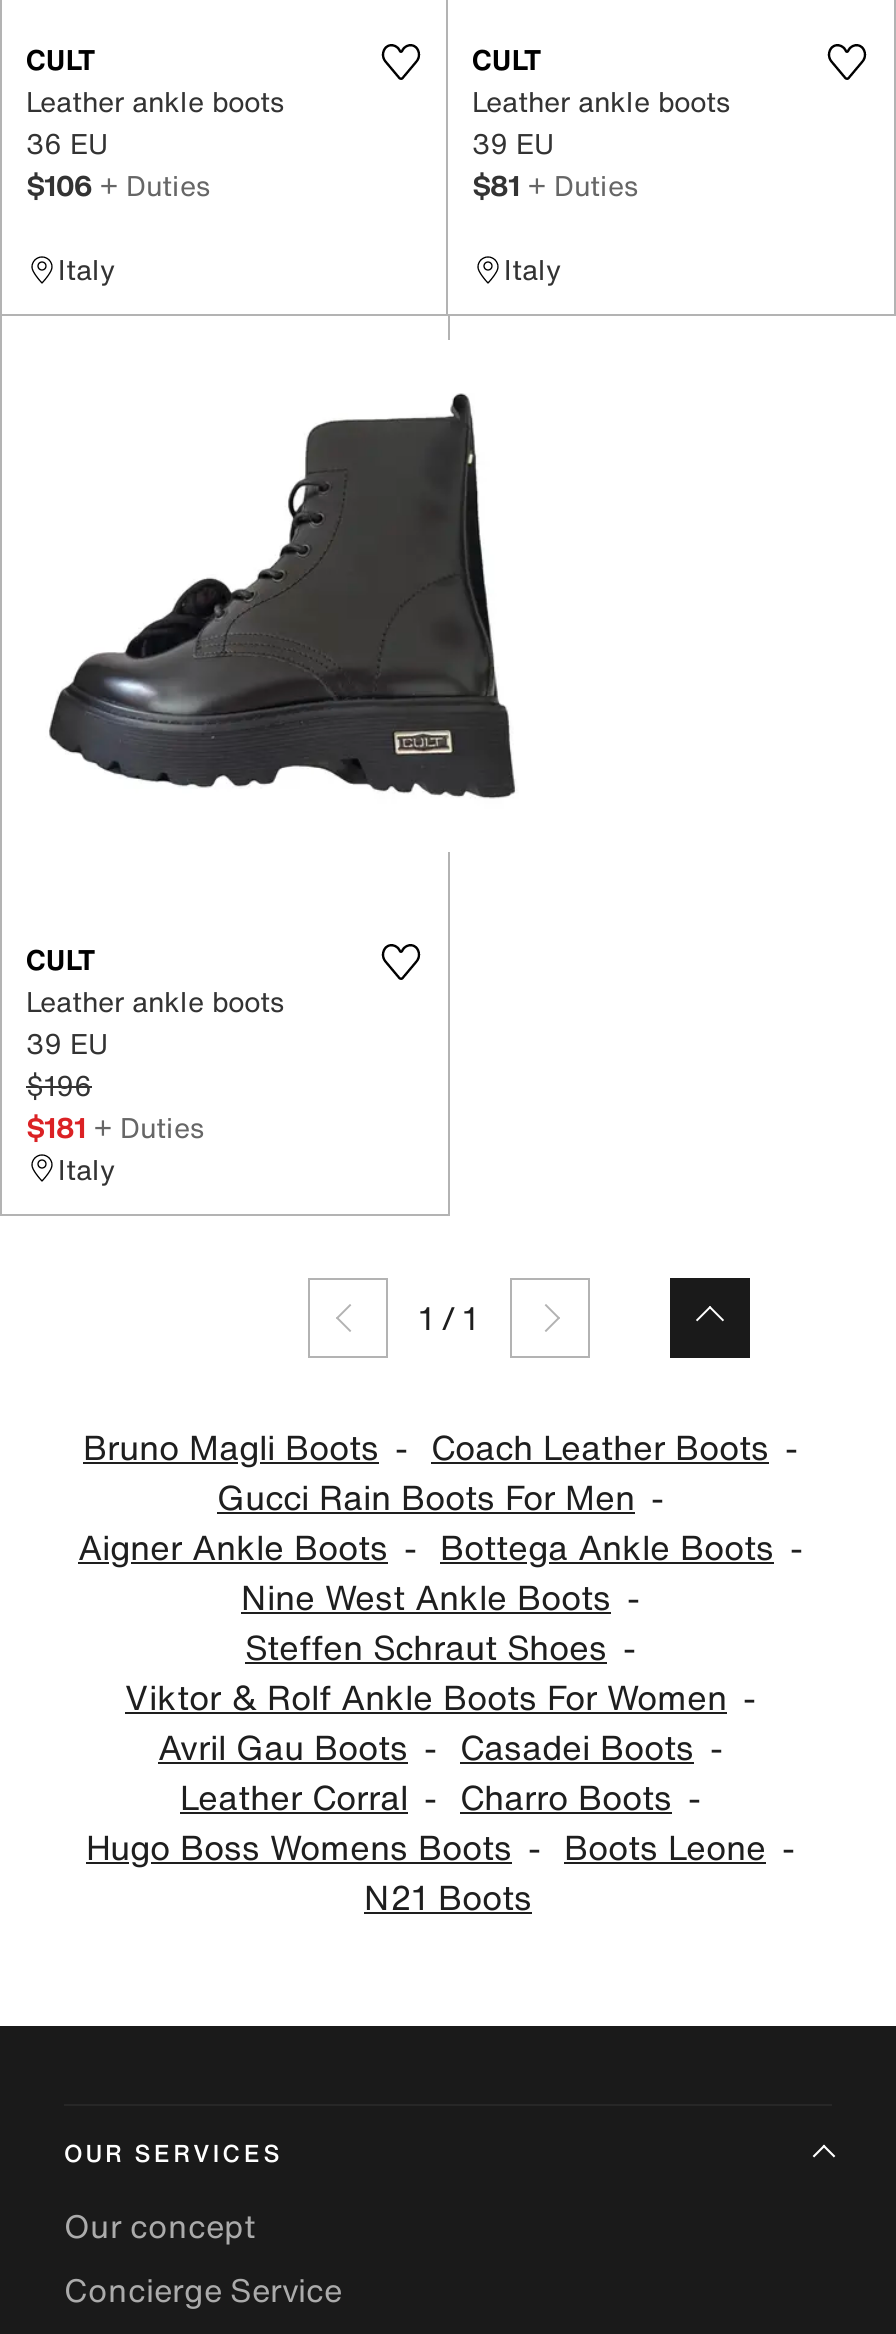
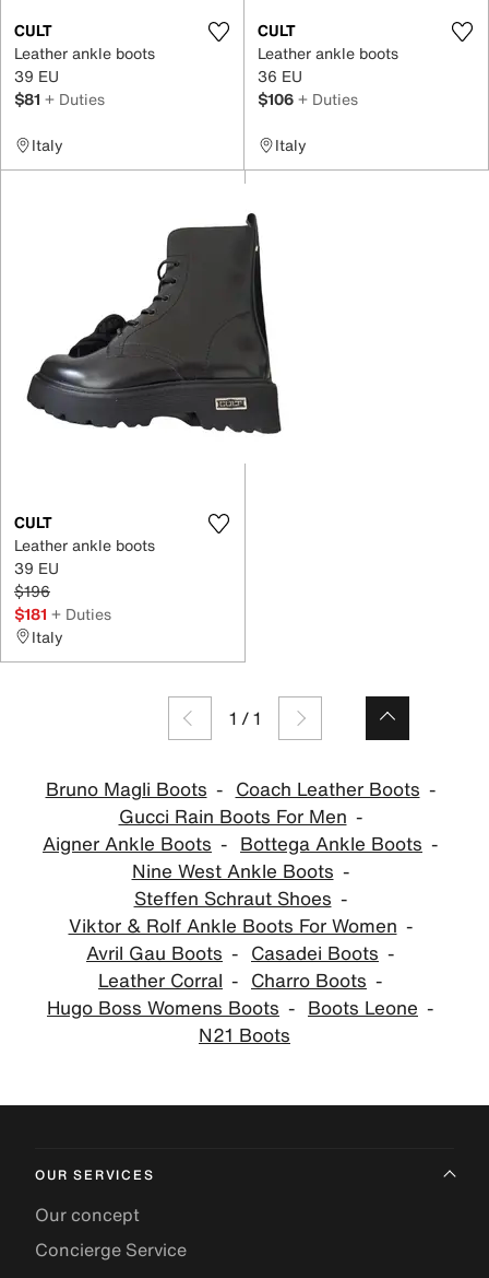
- 36 EU
+ 39 EU

- 39 EU
+ 36 EU

- $106 + Duties
+ $81 + Duties

- $81 + Duties
+ $106 + Duties
